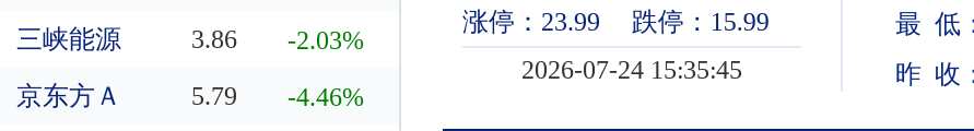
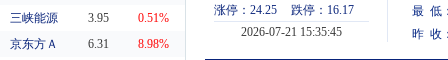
- 涨停：23.99
+ 涨停：24.25

- 跌停：15.99
+ 跌停：16.17

- 3.86
+ 3.95

- -2.03%
+ 0.51%

- 2026-07-24 15:35:45
+ 2026-07-21 15:35:45

- 5.79
+ 6.31

- -4.46%
+ 8.98%
